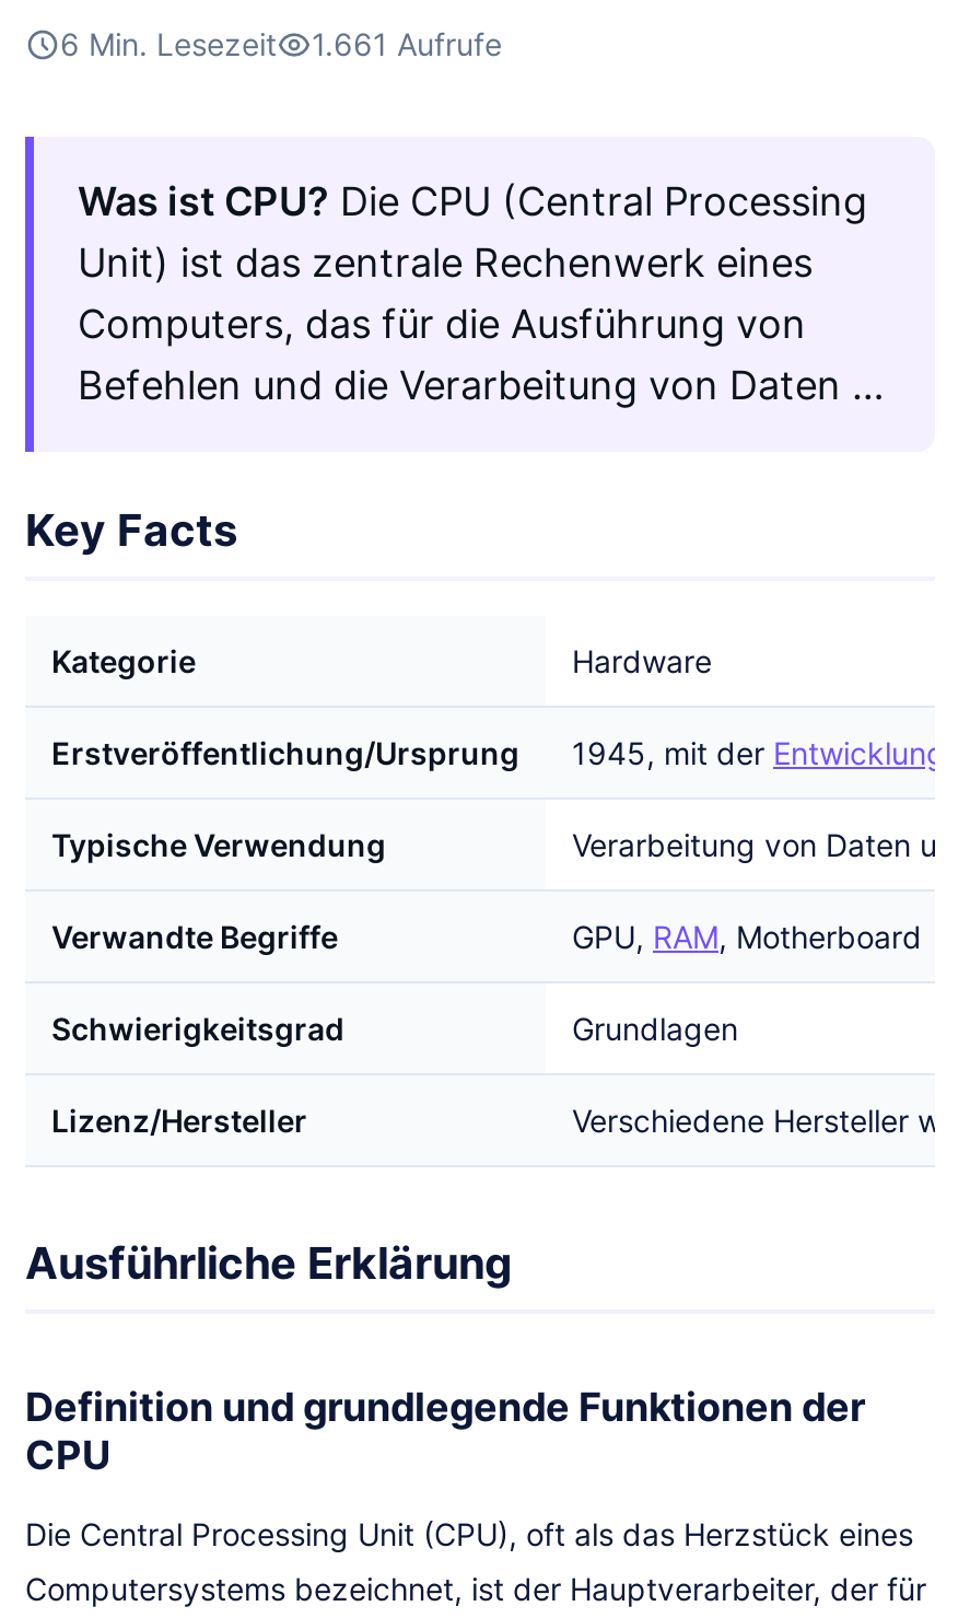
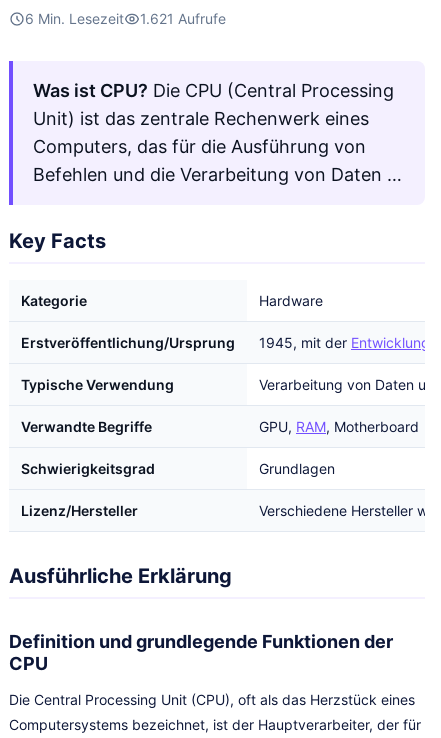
- 6 Min. Lesezeit 1.661 Aufrufe
+ 6 Min. Lesezeit 1.621 Aufrufe
